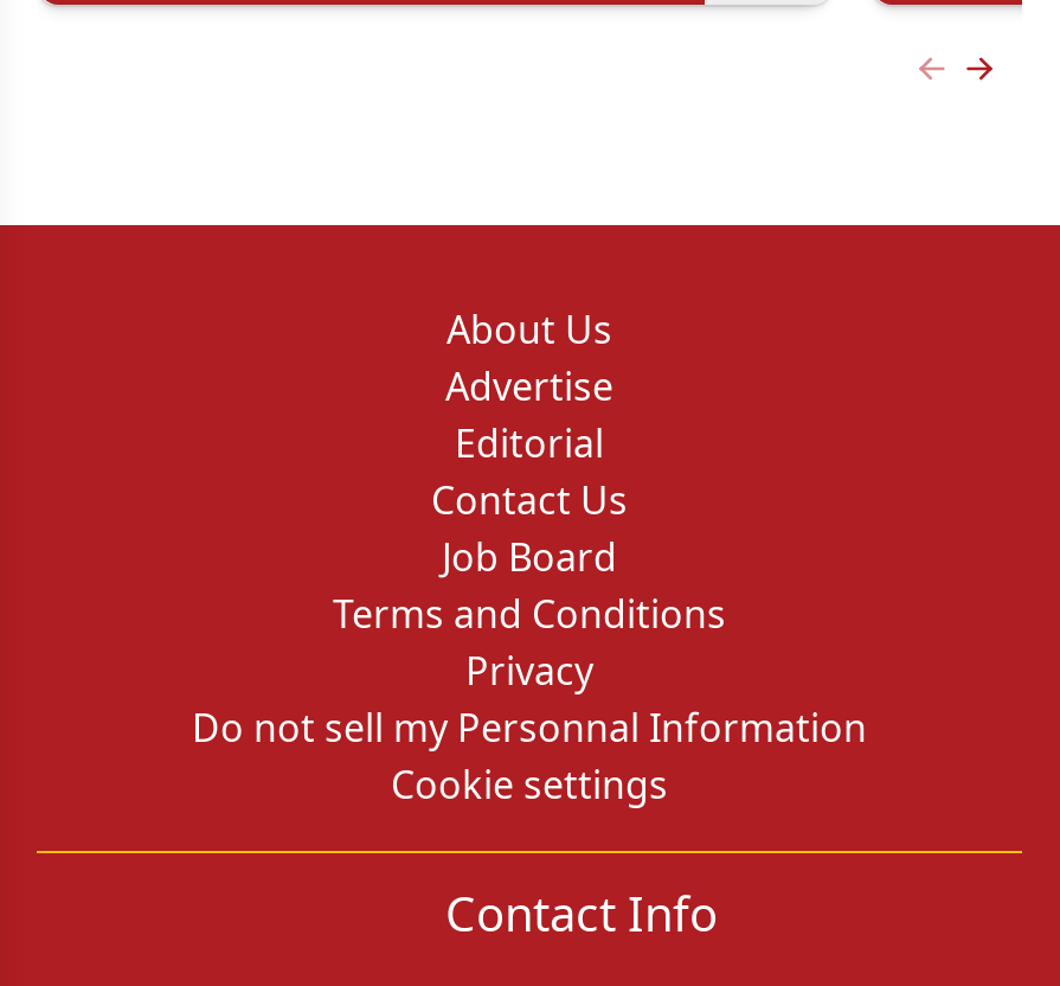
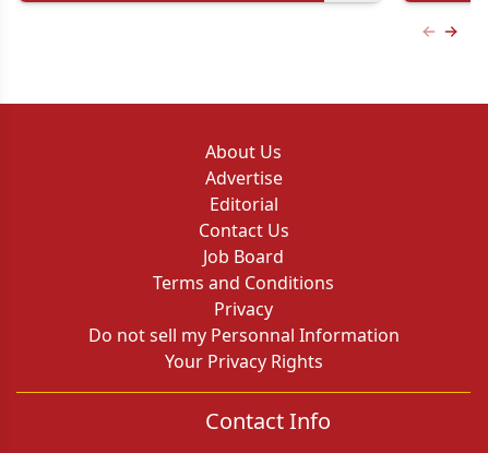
- Cookie settings
+ Your Privacy Rights
